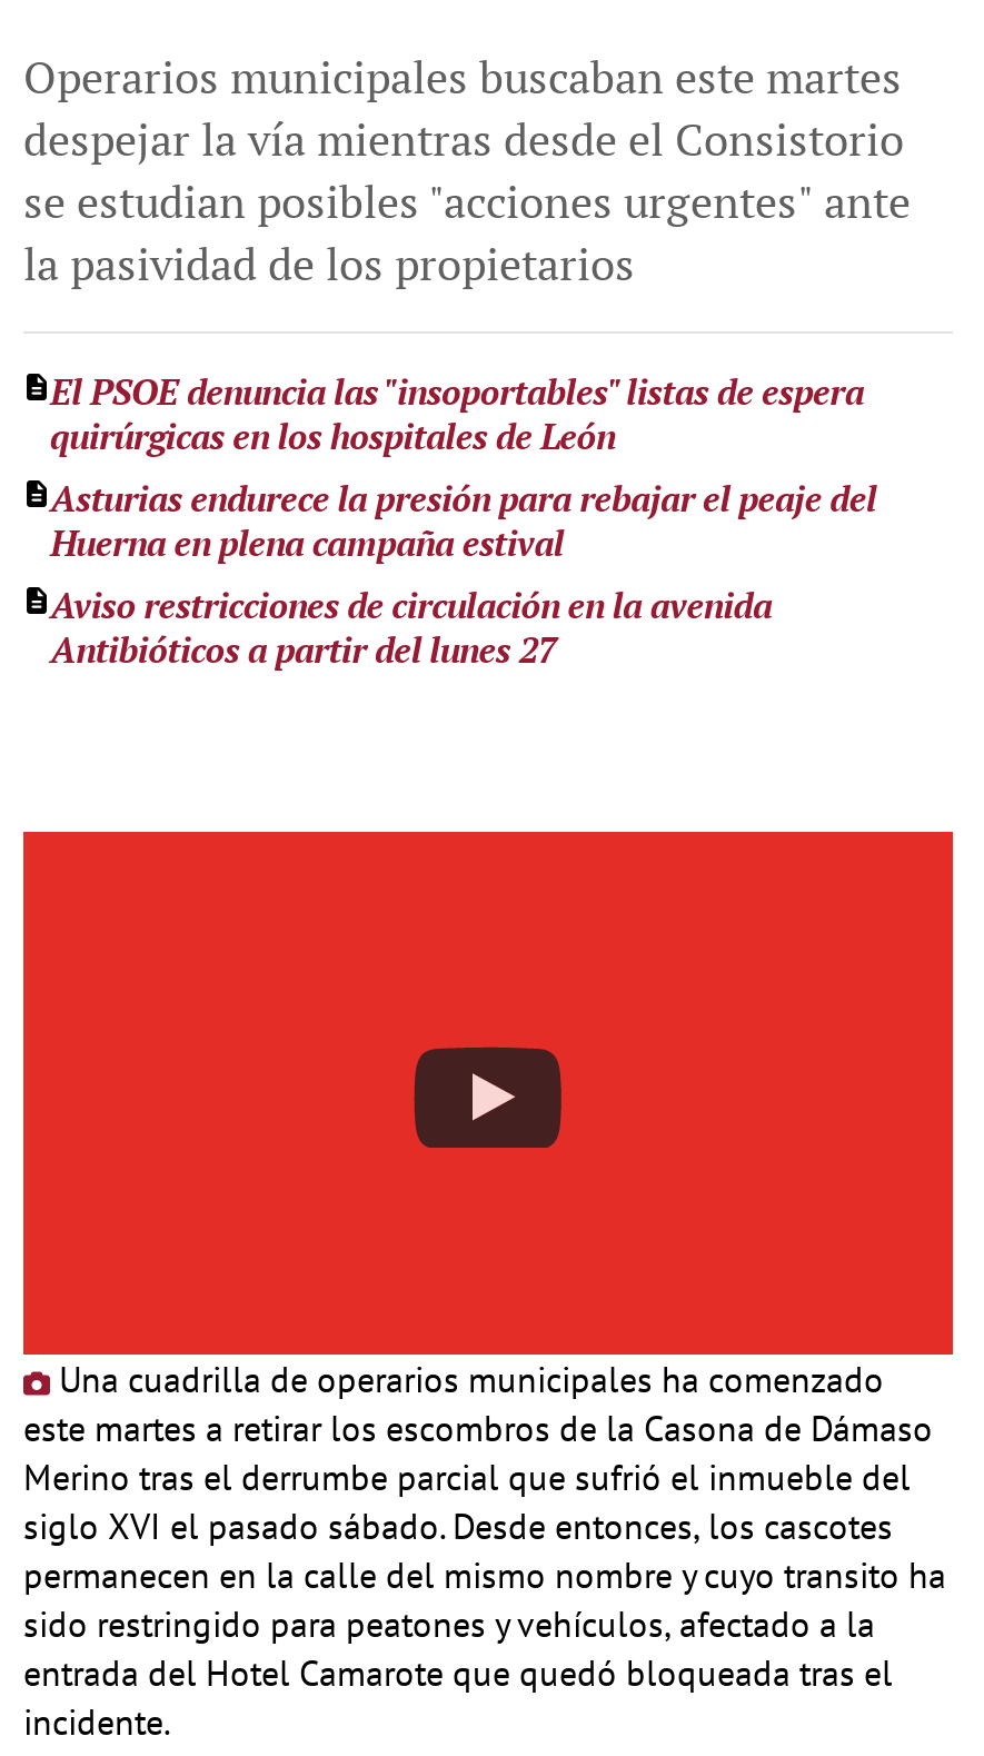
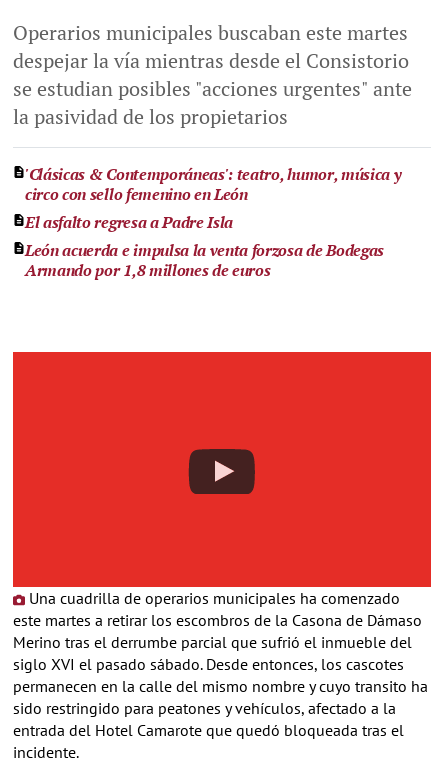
- El PSOE denuncia las "insoportables" listas de espera
- quirúrgicas en los hospitales de León
- Asturias endurece la presión para rebajar el peaje del
- Huerna en plena campaña estival
- Aviso restricciones de circulación en la avenida
- Antibióticos a partir del lunes 27
+ 'Clásicas & Contemporáneas': teatro, humor, música y
+ circo con sello femenino en León
+ El asfalto regresa a Padre Isla
+ León acuerda e impulsa la venta forzosa de Bodegas
+ Armando por 1,8 millones de euros
